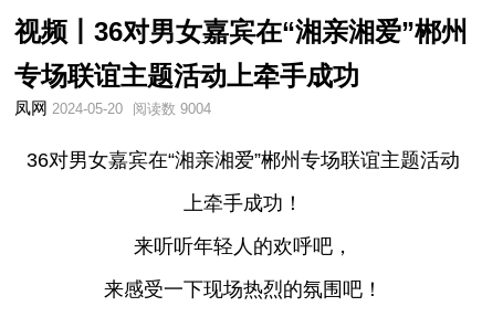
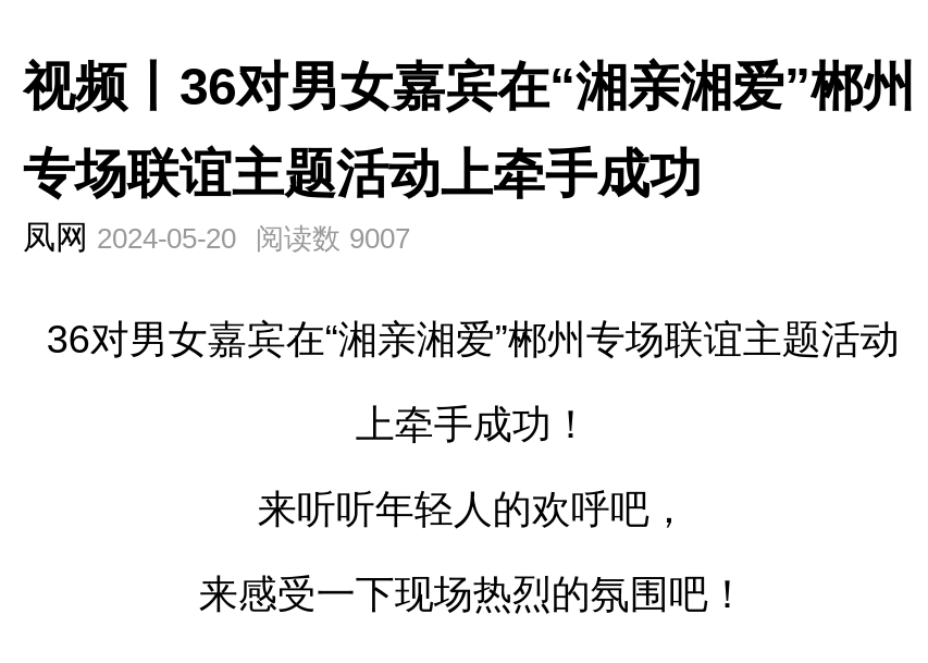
- 凤网 2024-05-20 阅读数 9004
+ 凤网 2024-05-20 阅读数 9007
